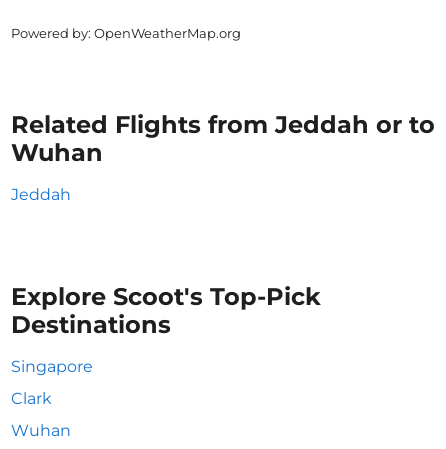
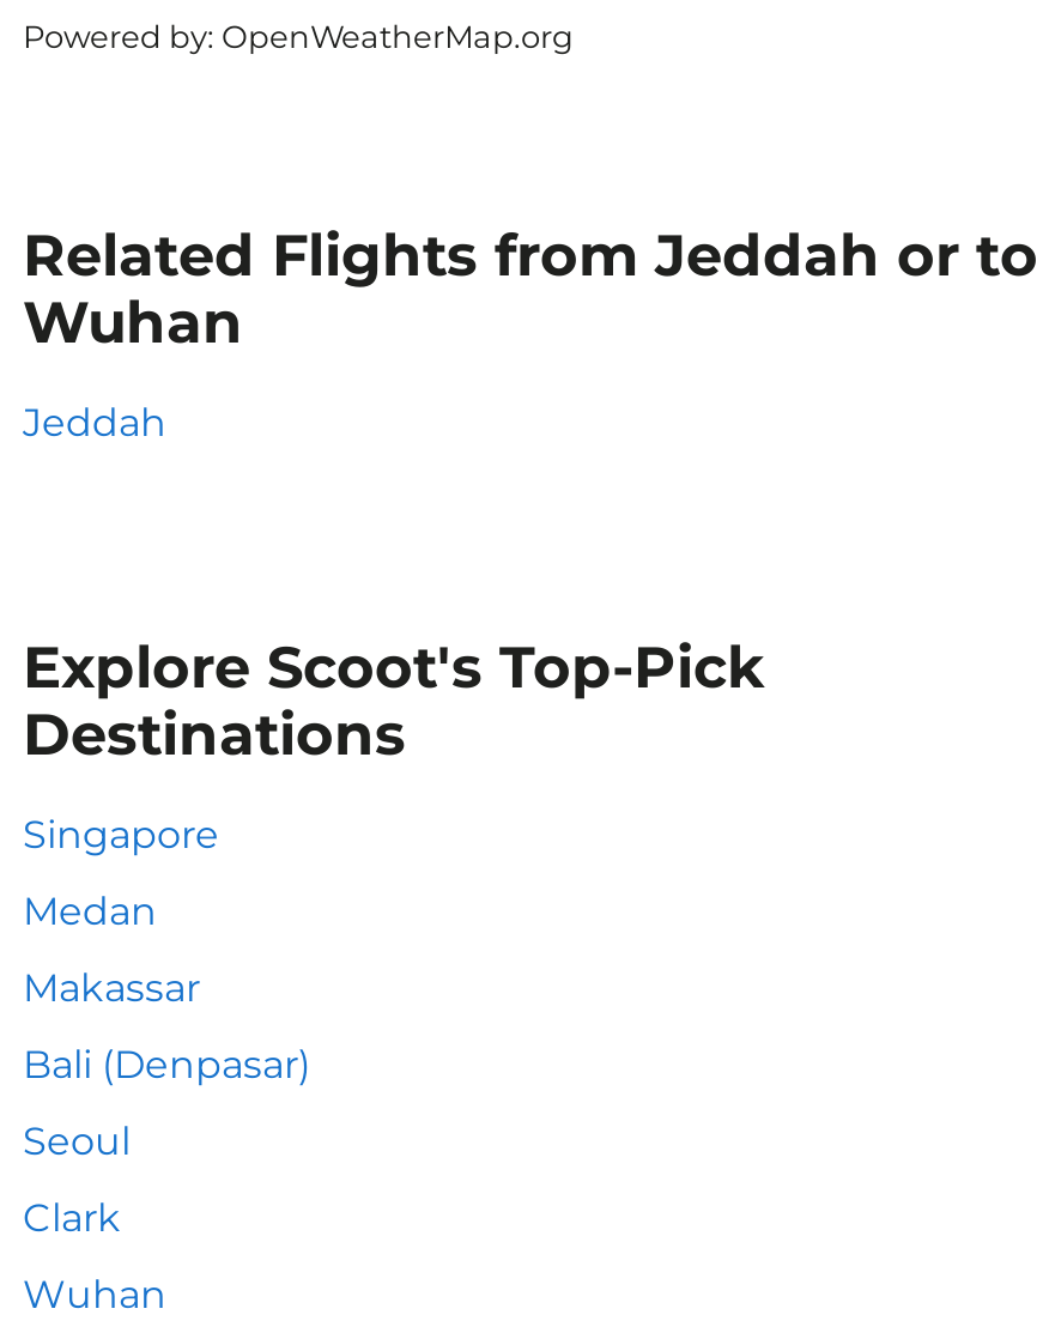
+ Medan
+ Makassar
+ Bali (Denpasar)
+ Seoul
